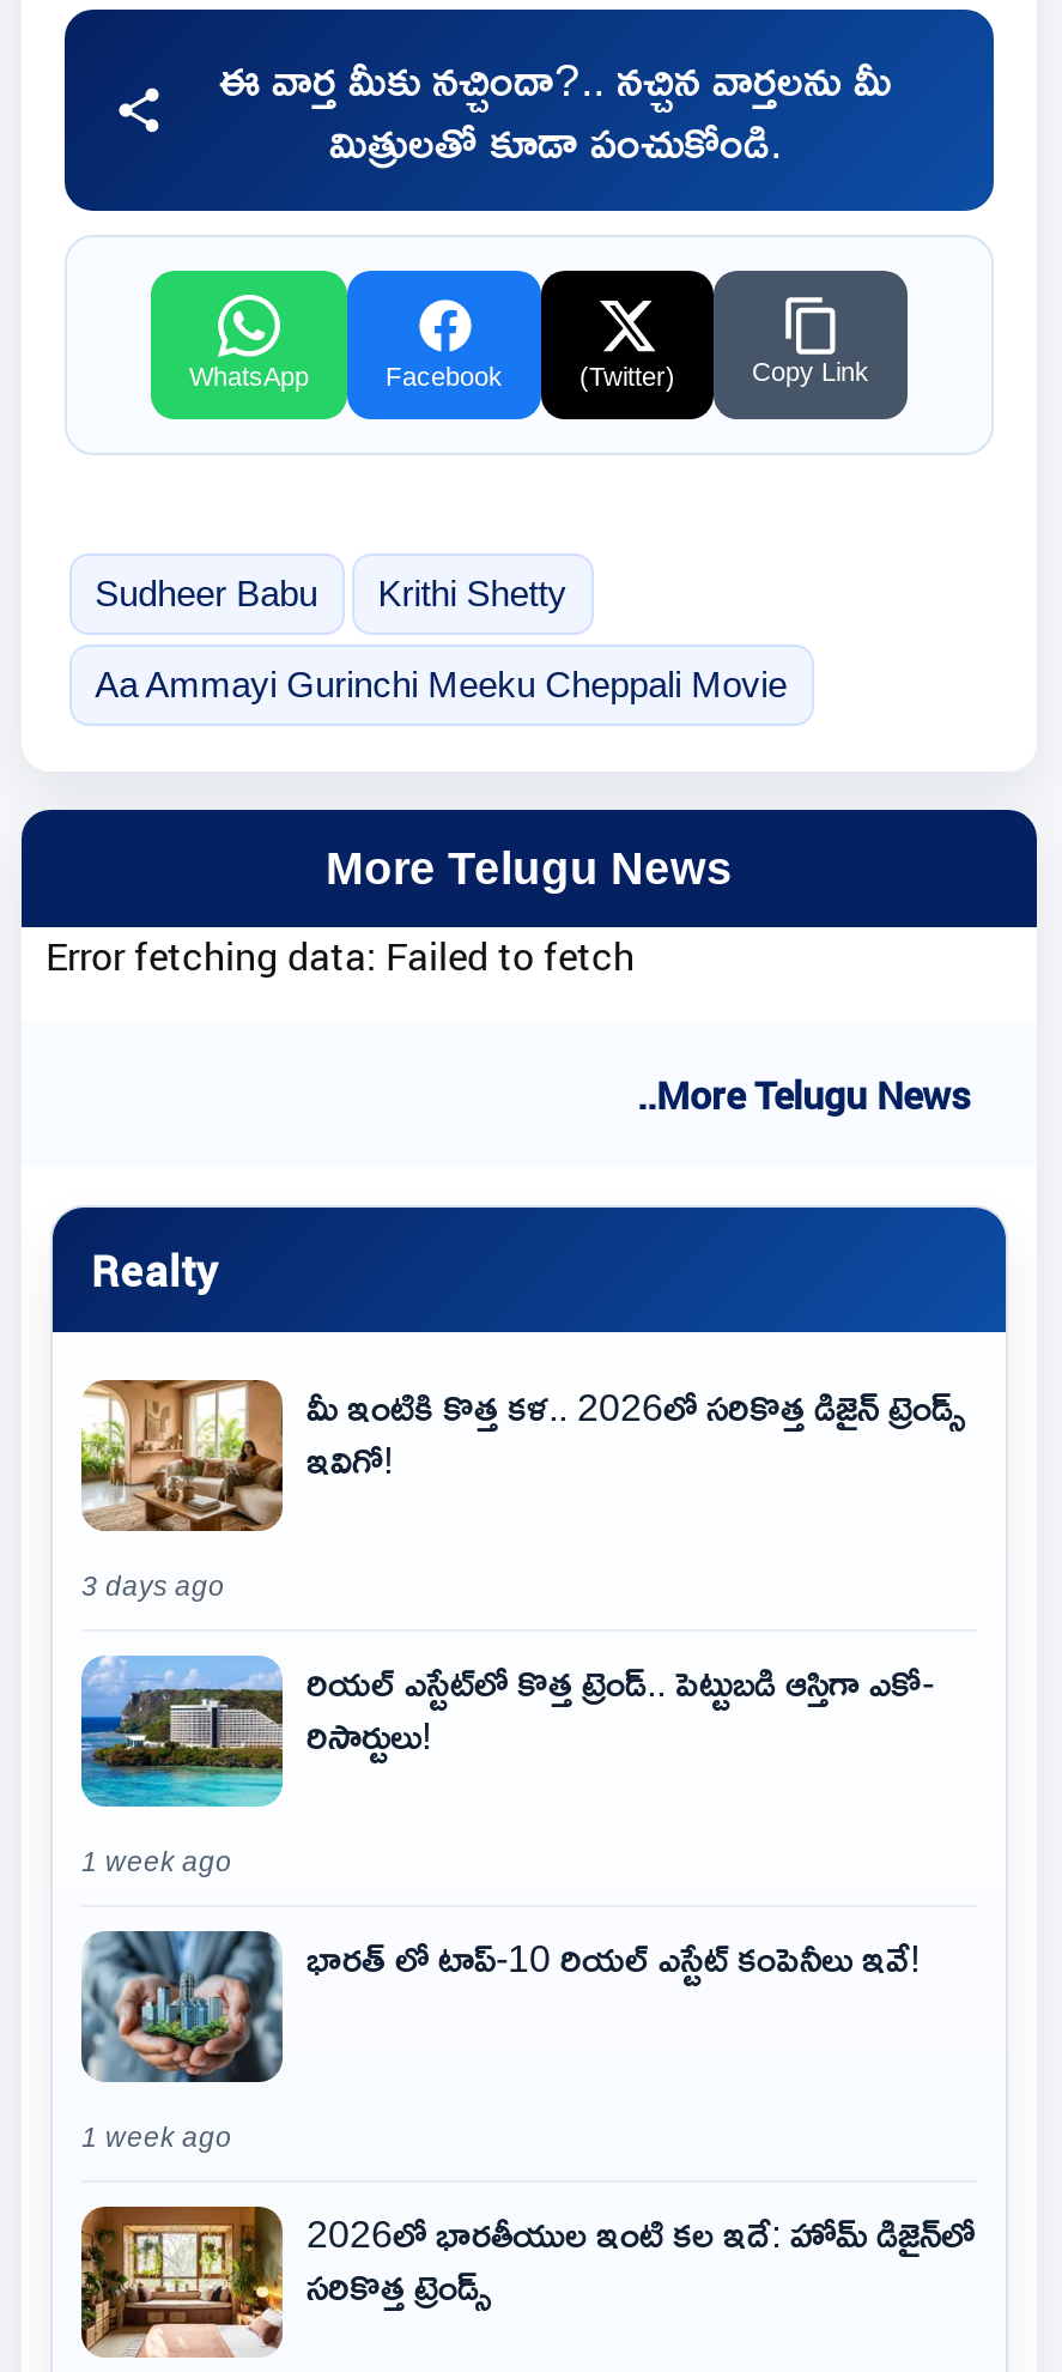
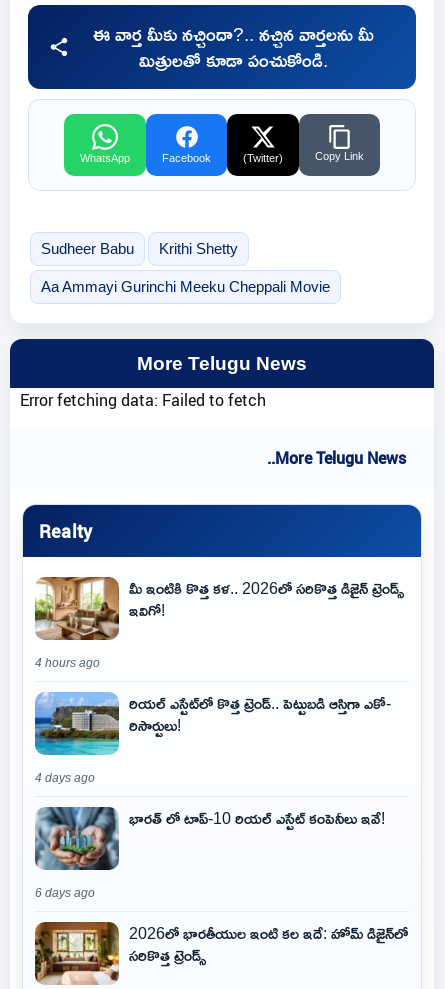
- 3 days ago
+ 4 hours ago

- 1 week ago
+ 4 days ago

- 1 week ago
+ 6 days ago
